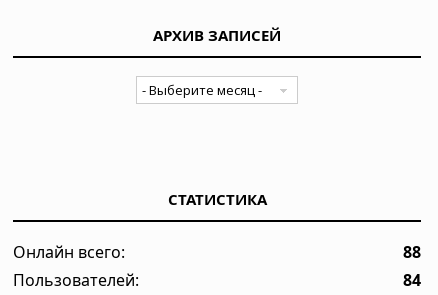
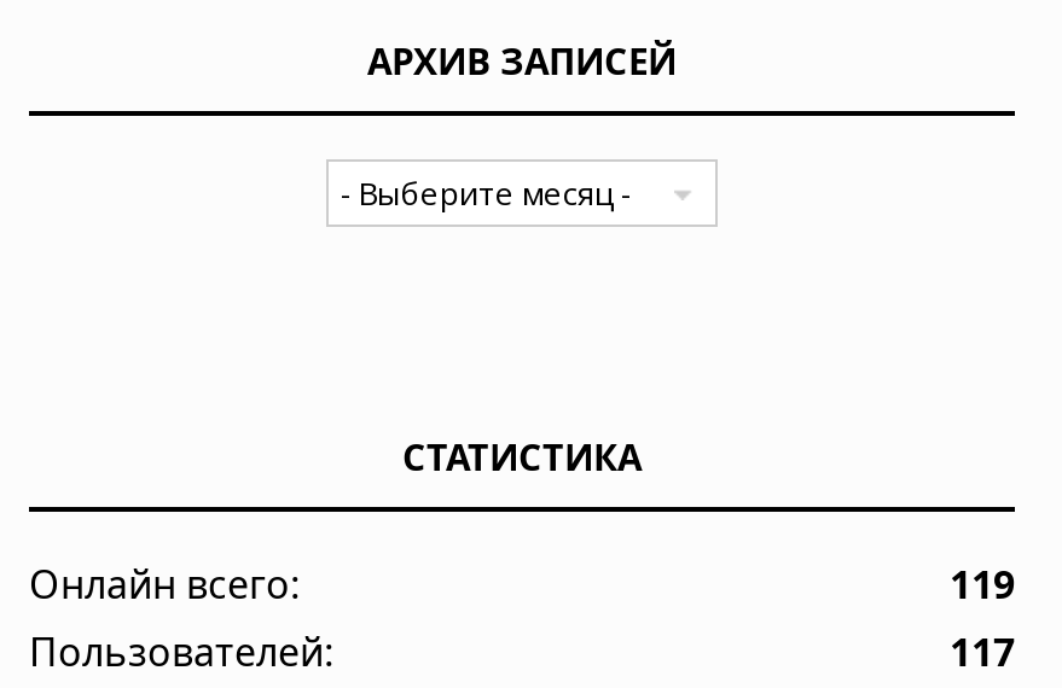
- 88
+ 119

- 84
+ 117
